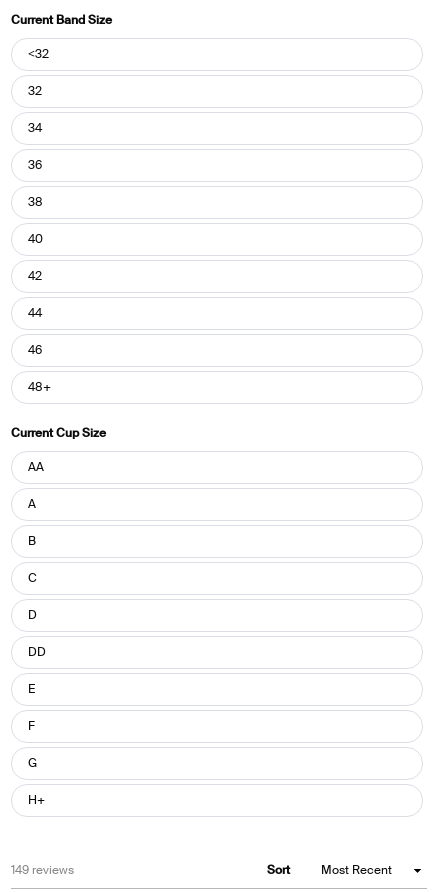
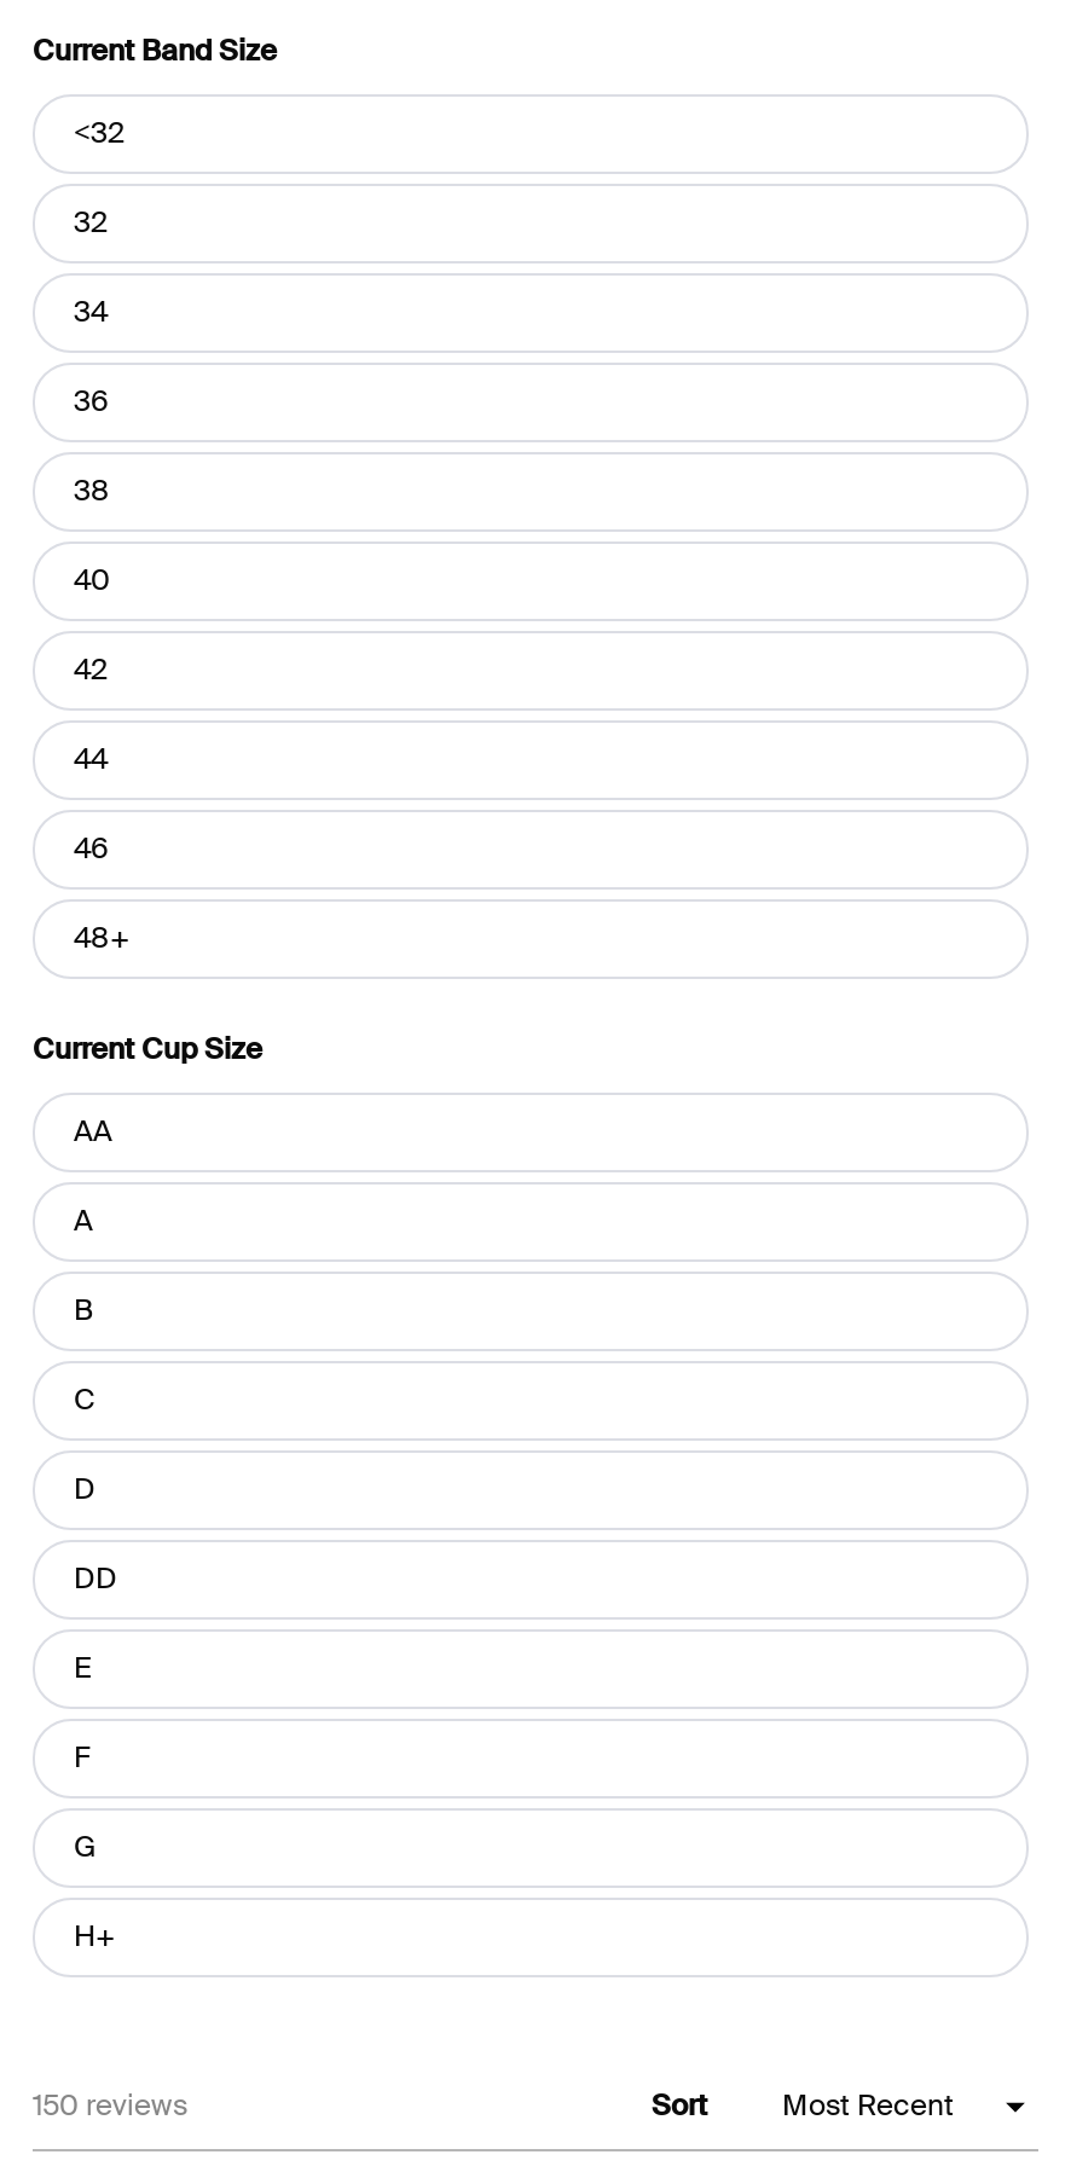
- 149 reviews
+ 150 reviews
